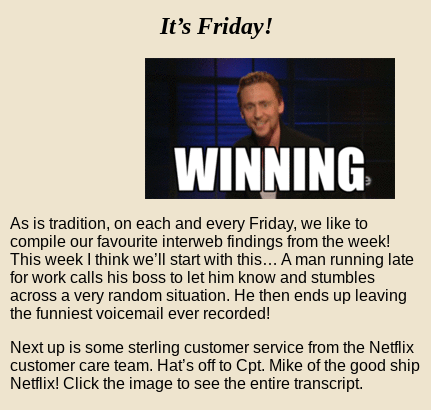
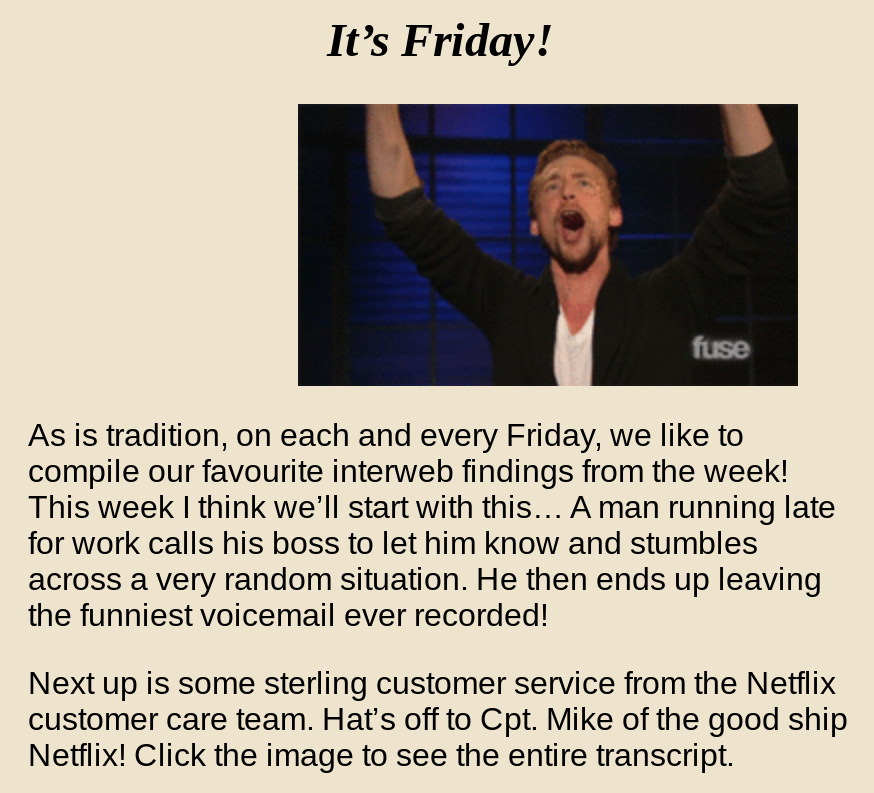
- [image]
+ [image]
